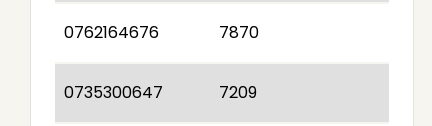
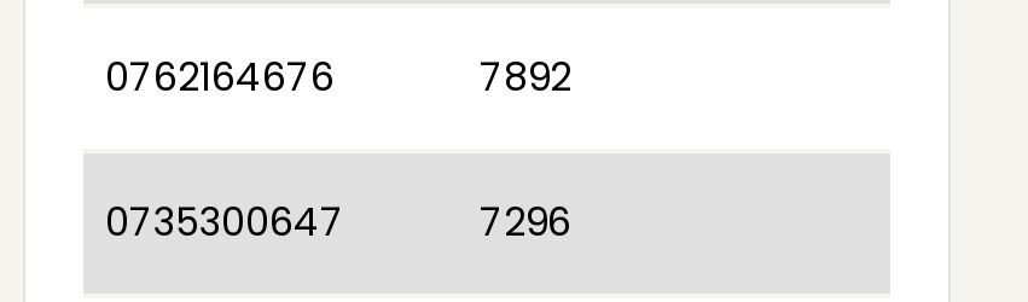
- 7870
+ 7892

- 7209
+ 7296
